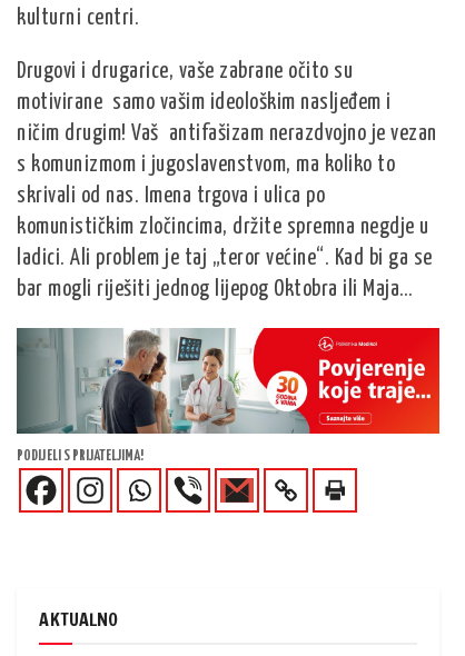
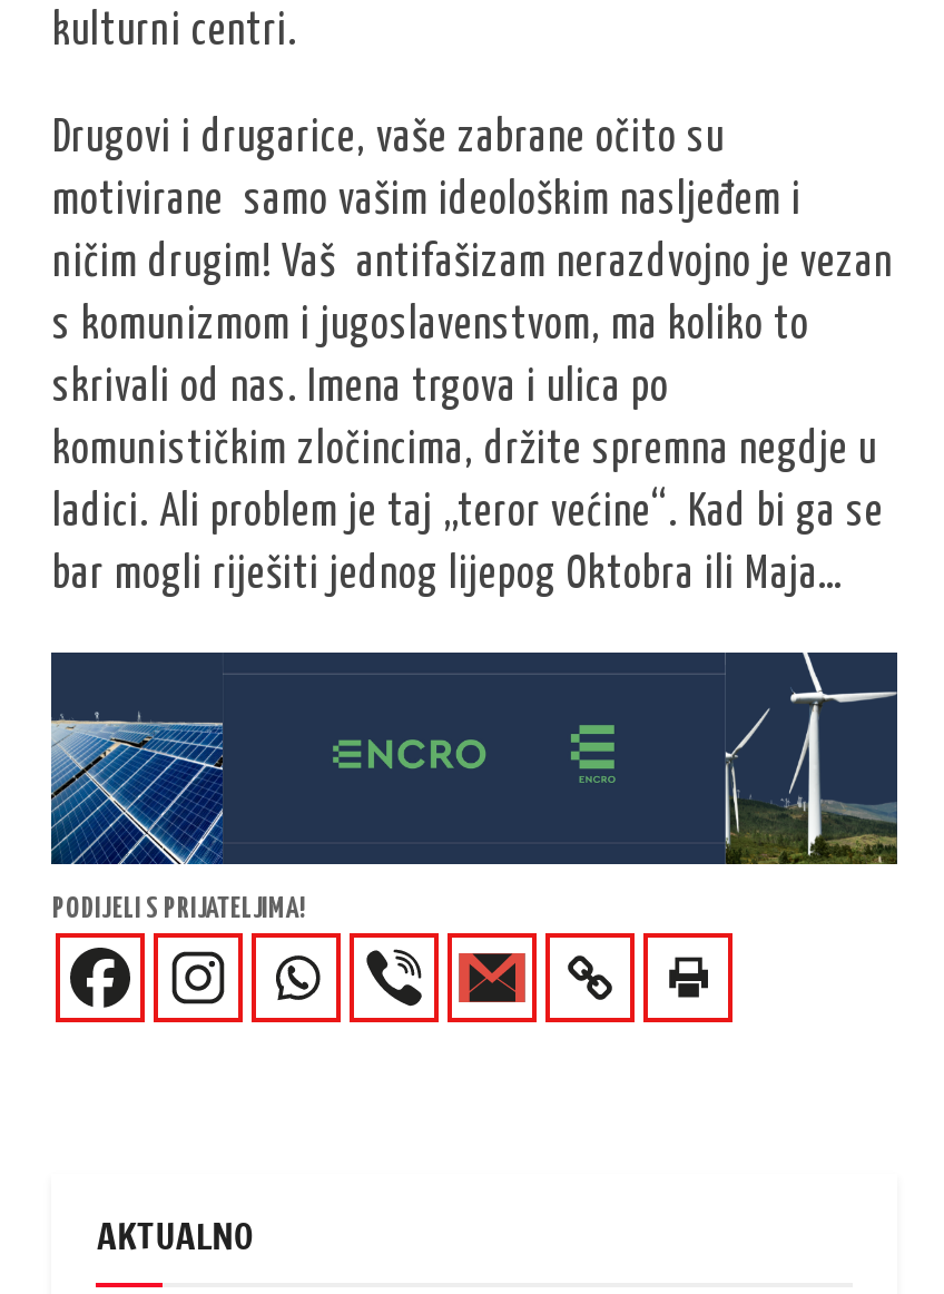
- [image]
+ [image]
